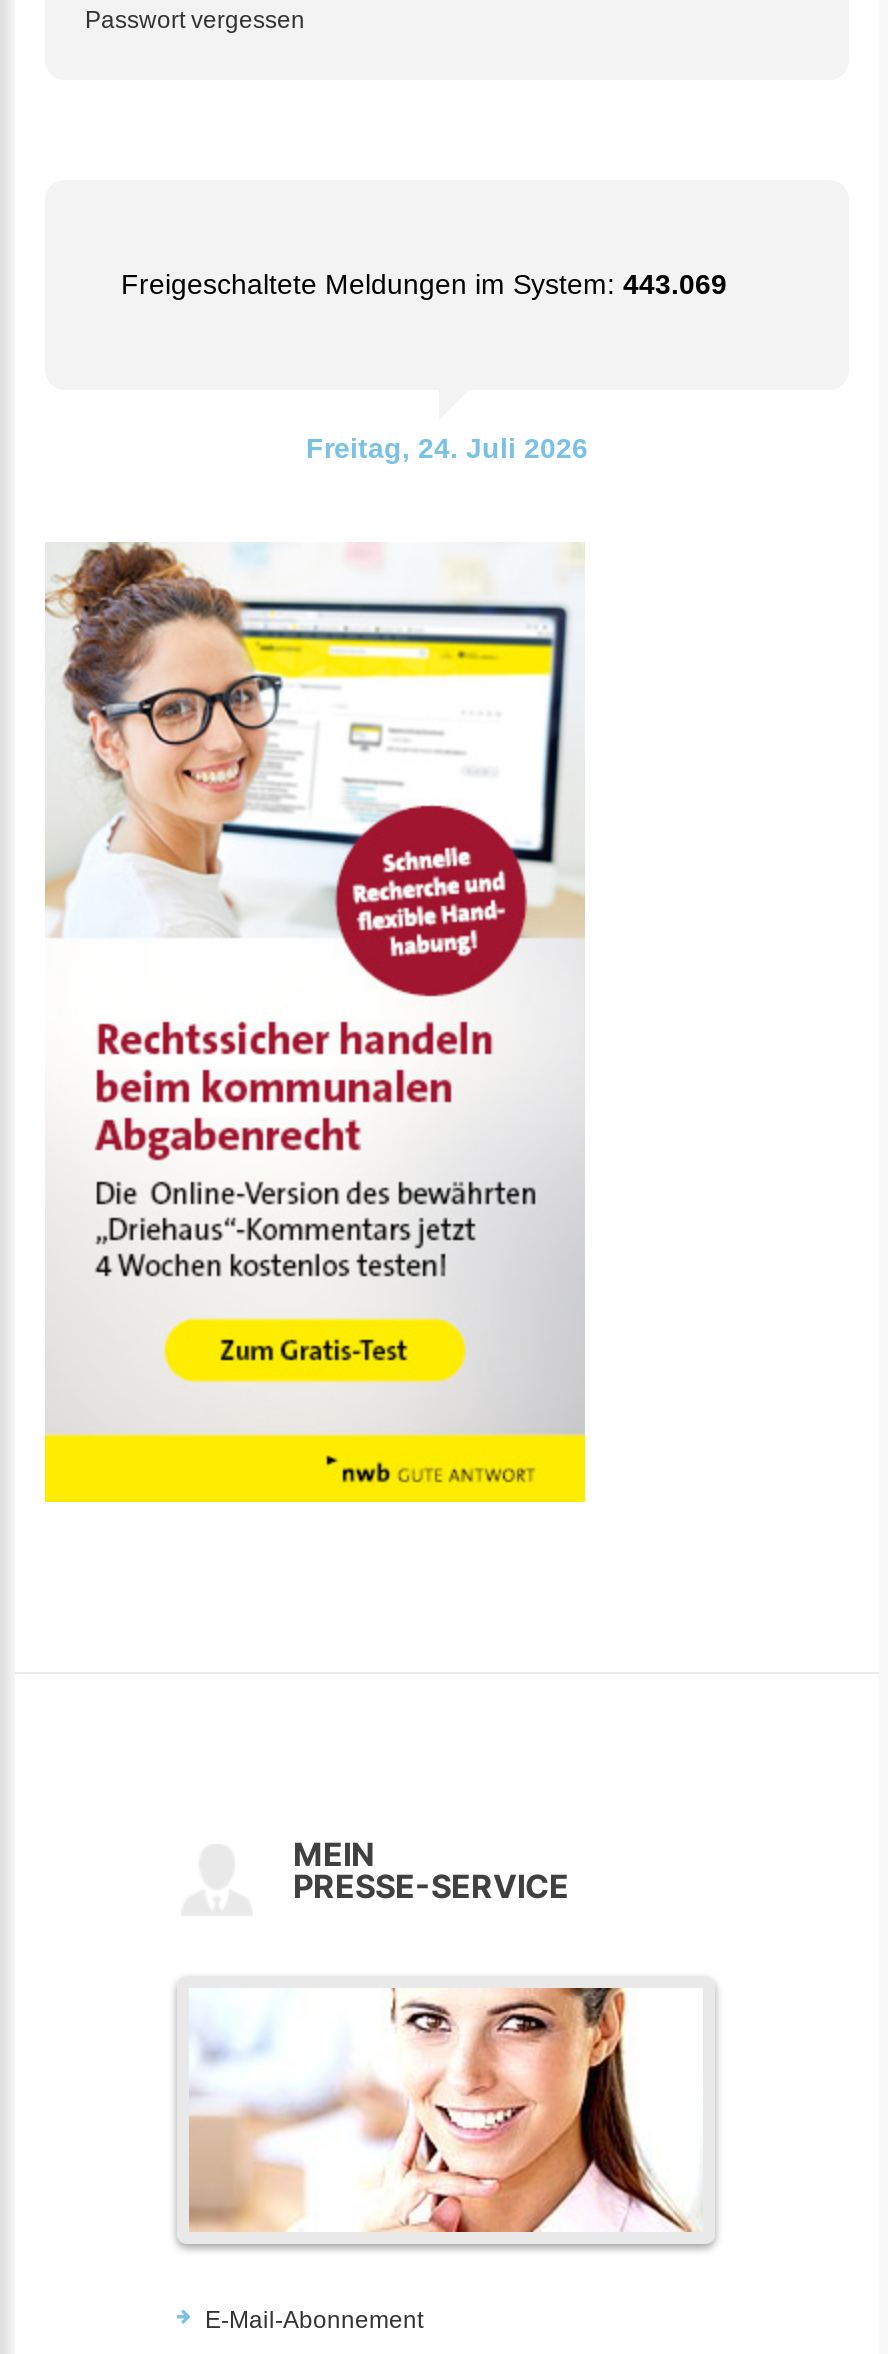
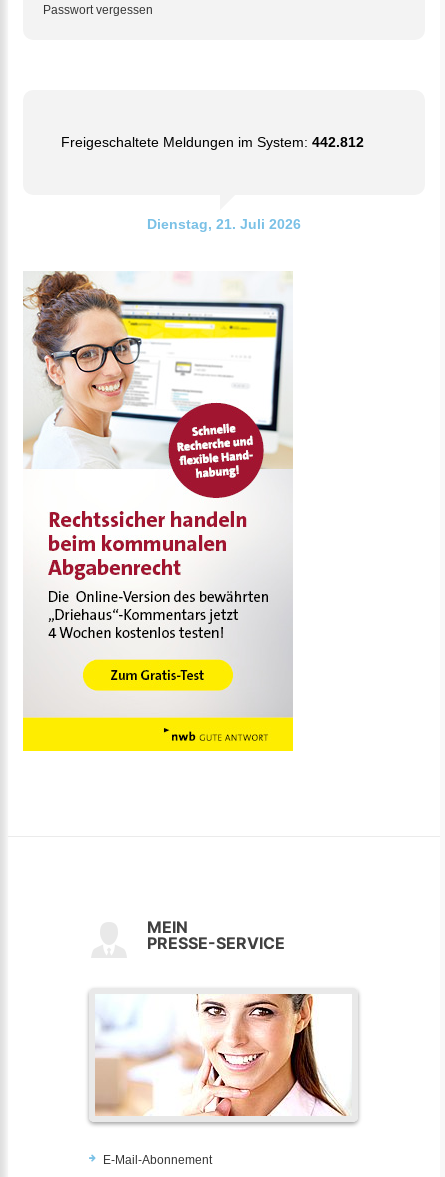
- Freigeschaltete Meldungen im System: 443.069
+ Freigeschaltete Meldungen im System: 442.812

- Freitag, 24. Juli 2026
+ Dienstag, 21. Juli 2026
